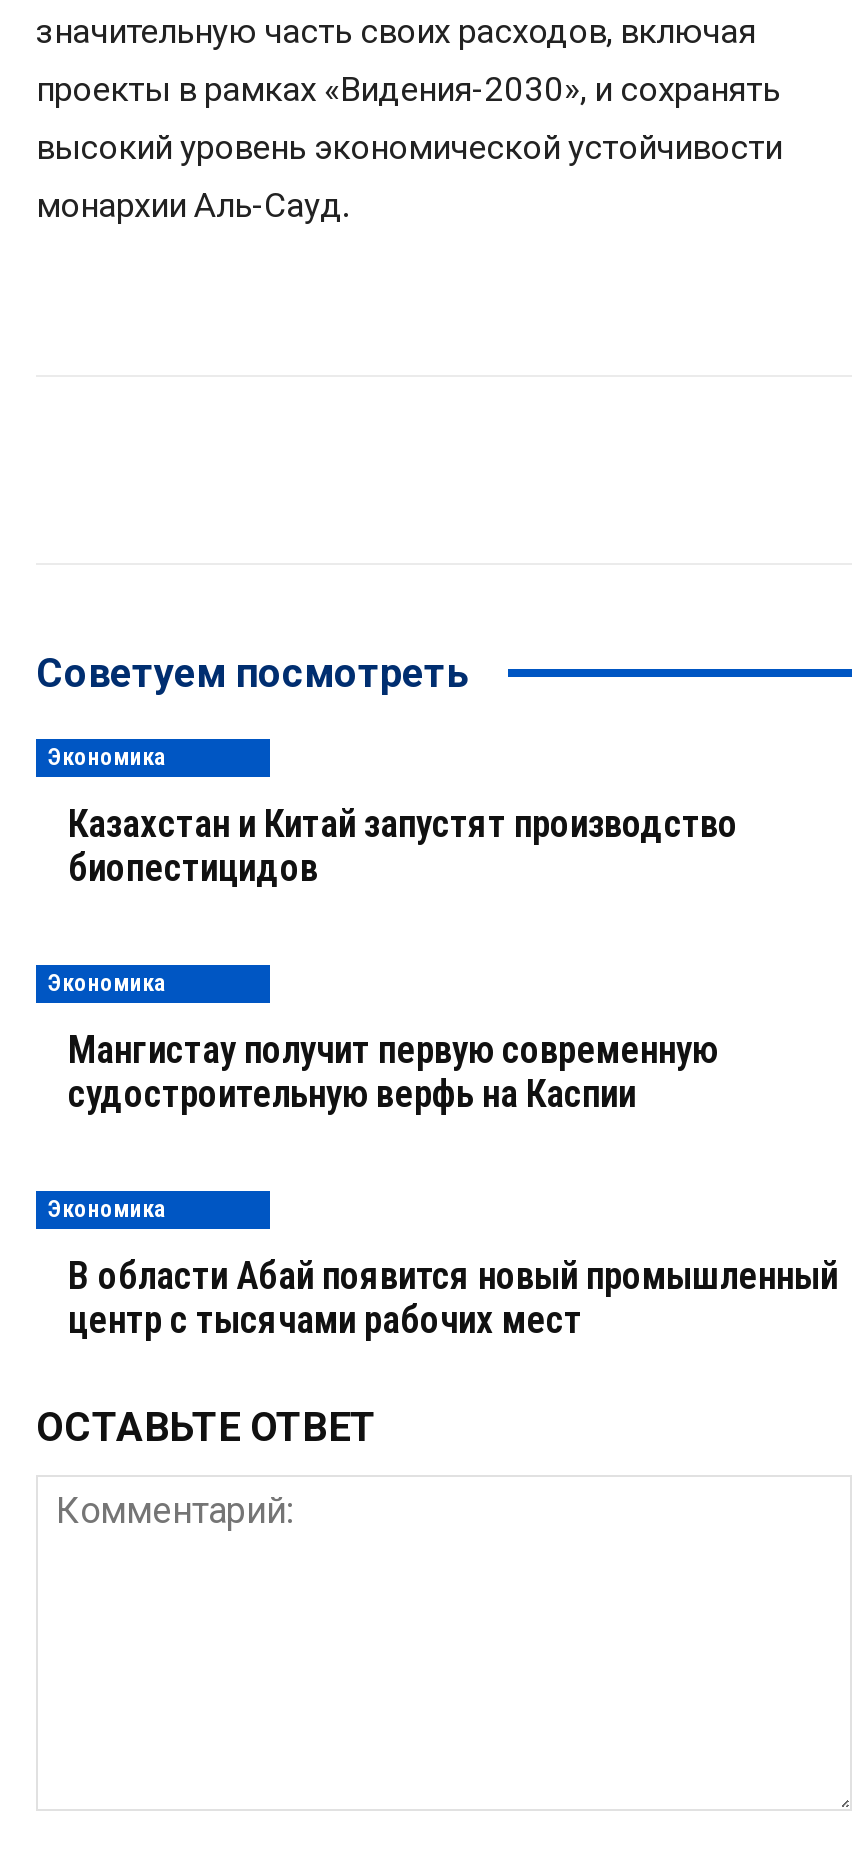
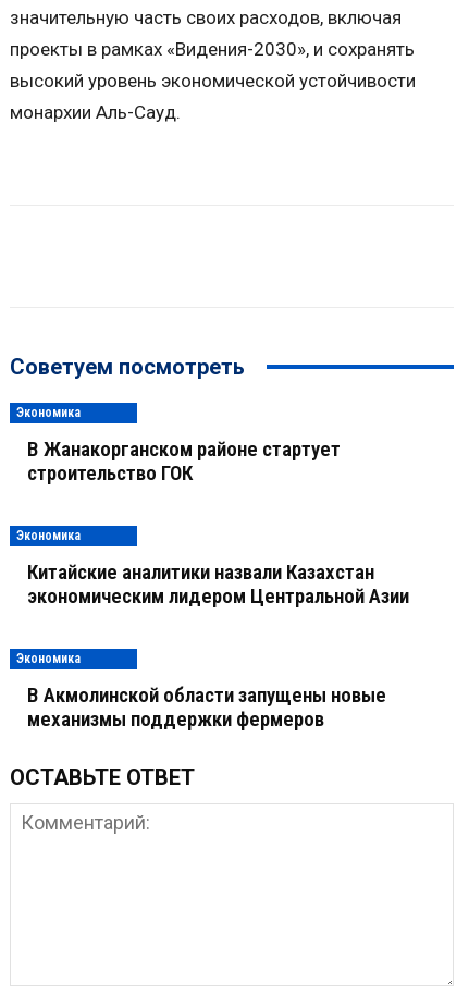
- Казахстан и Китай запустят производство
- биопестицидов
+ В Жанакорганском районе стартует
+ строительство ГОК

- Мангистау получит первую современную
- судостроительную верфь на Каспии
+ Китайские аналитики назвали Казахстан
+ экономическим лидером Центральной Азии

- В области Абай появится новый промышленный
- центр с тысячами рабочих мест
+ В Акмолинской области запущены новые
+ механизмы поддержки фермеров
